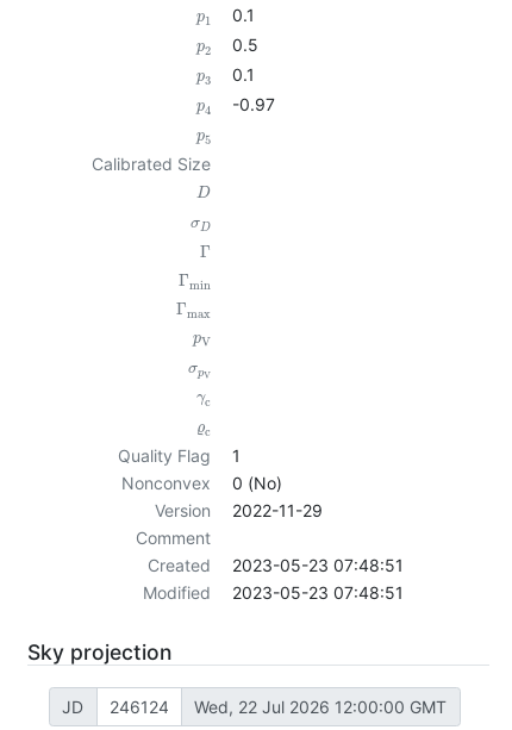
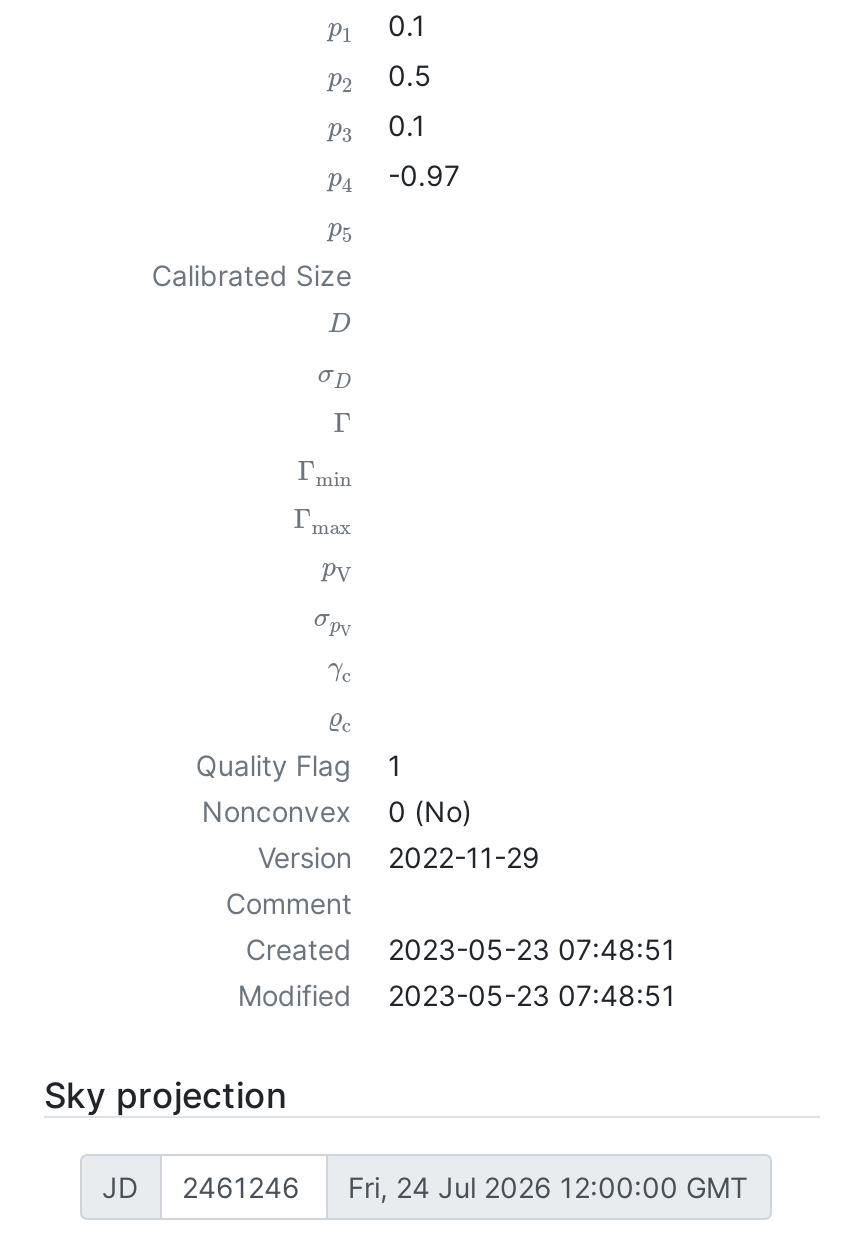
- Wed, 22 Jul 2026 12:00:00 GMT
+ Fri, 24 Jul 2026 12:00:00 GMT
